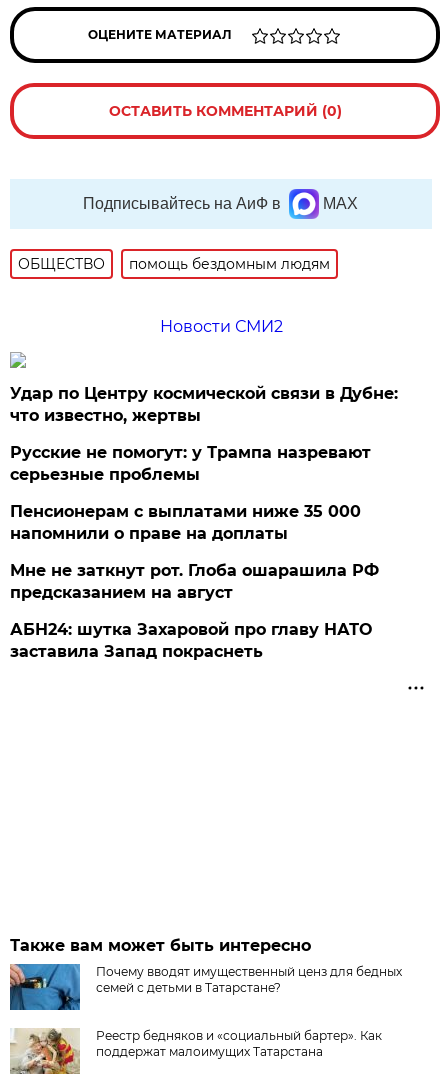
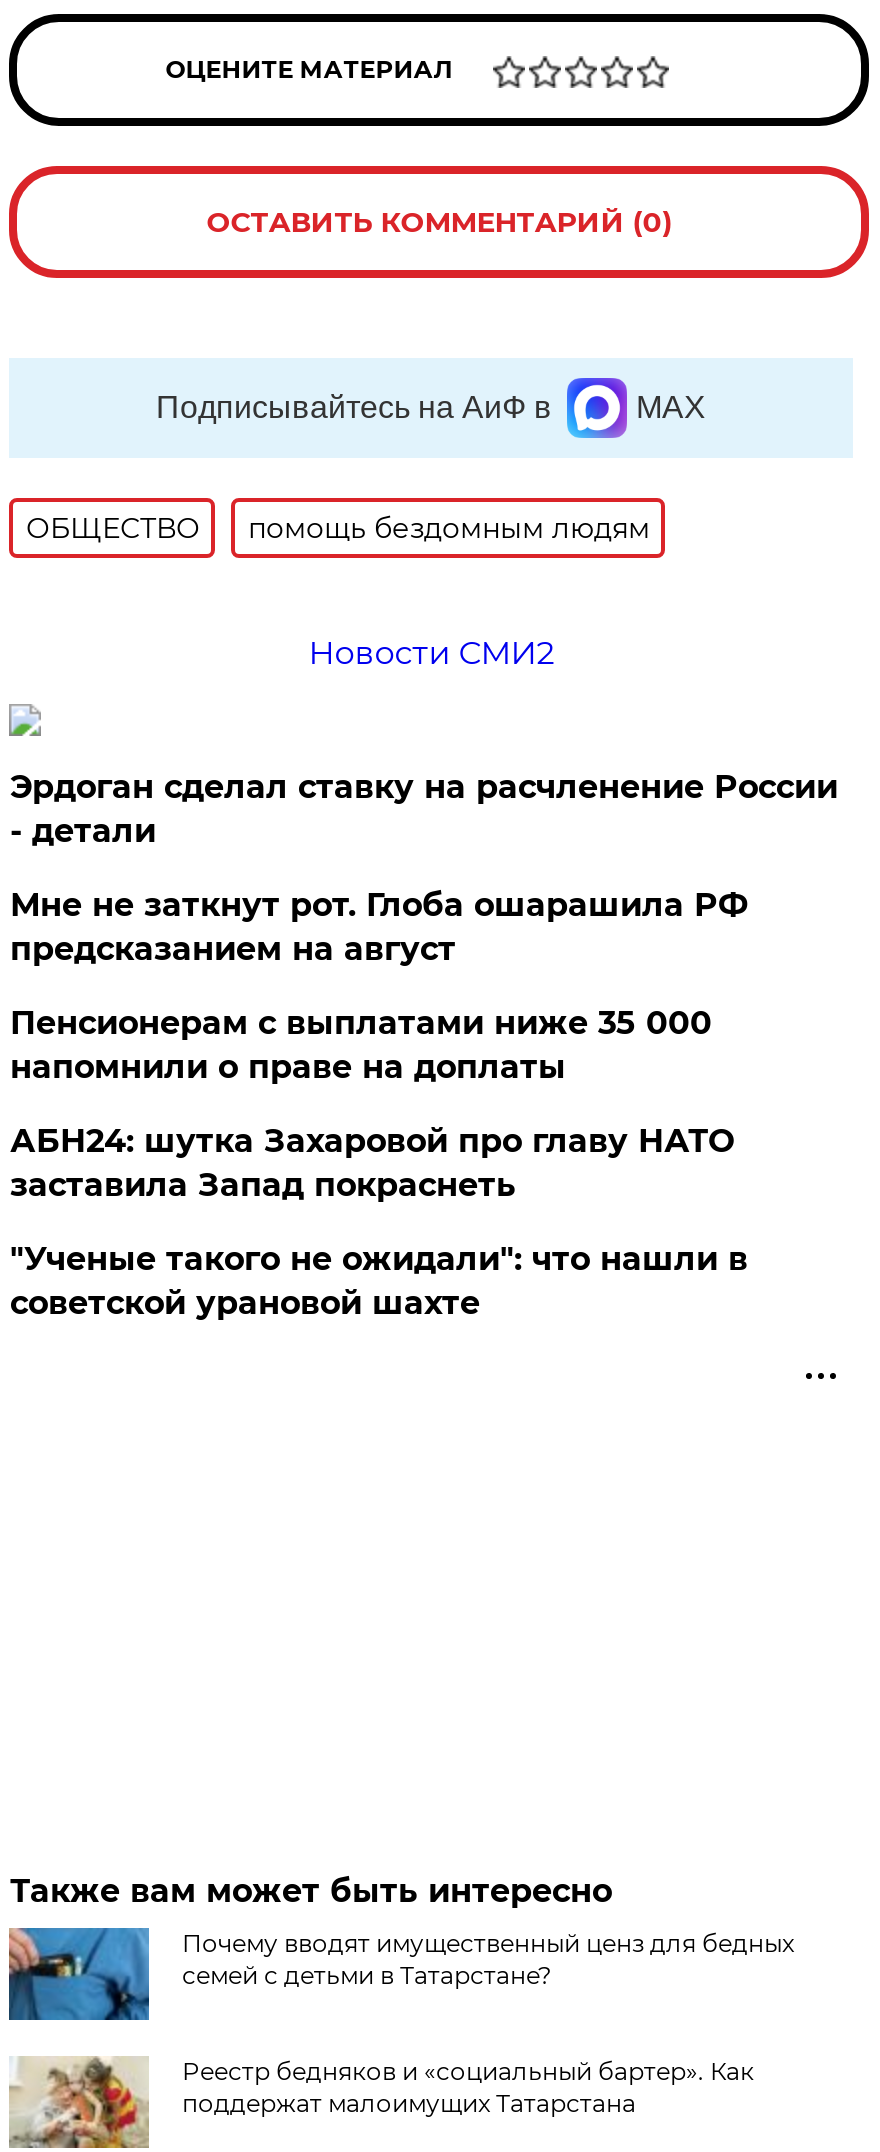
- Удар по Центру космической связи в Дубне:
- что известно, жертвы
+ Эрдоган сделал ставку на расчленение России
+ - детали

- Русские не помогут: у Трампа назревают
- серьезные проблемы

moved up: Мне не заткнут рот. Глоба ошарашила РФ | предсказанием на август

moved up: АБН24: шутка Захаровой про главу НАТО | заставила Запад покраснеть

+ "Ученые такого не ожидали": что нашли в
+ советской урановой шахте
